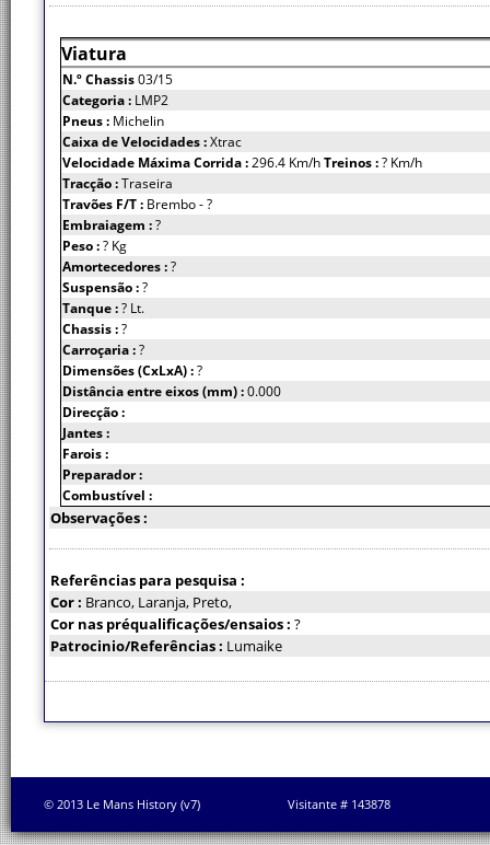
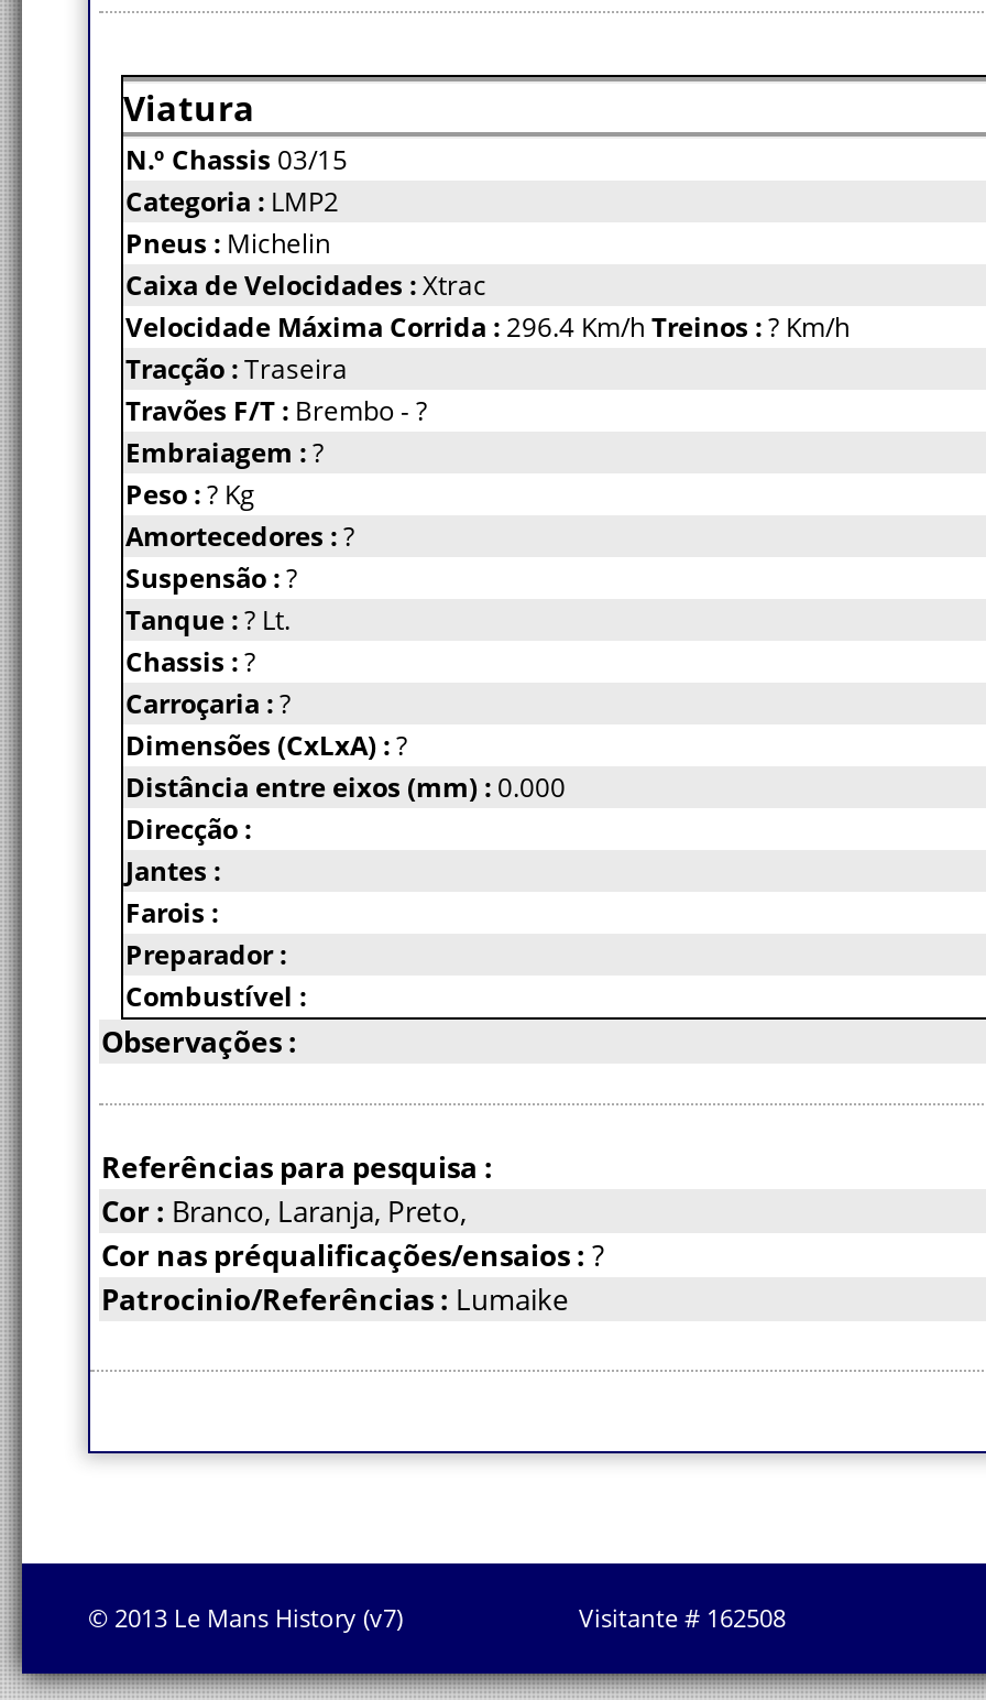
- Visitante # 143878
+ Visitante # 162508
